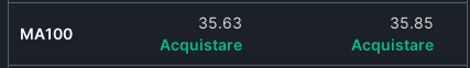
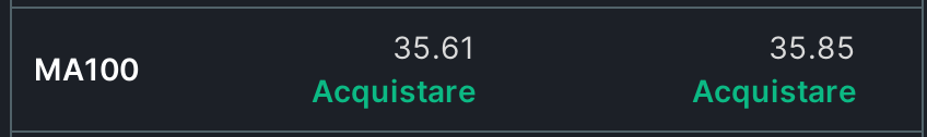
- 35.63
+ 35.61
